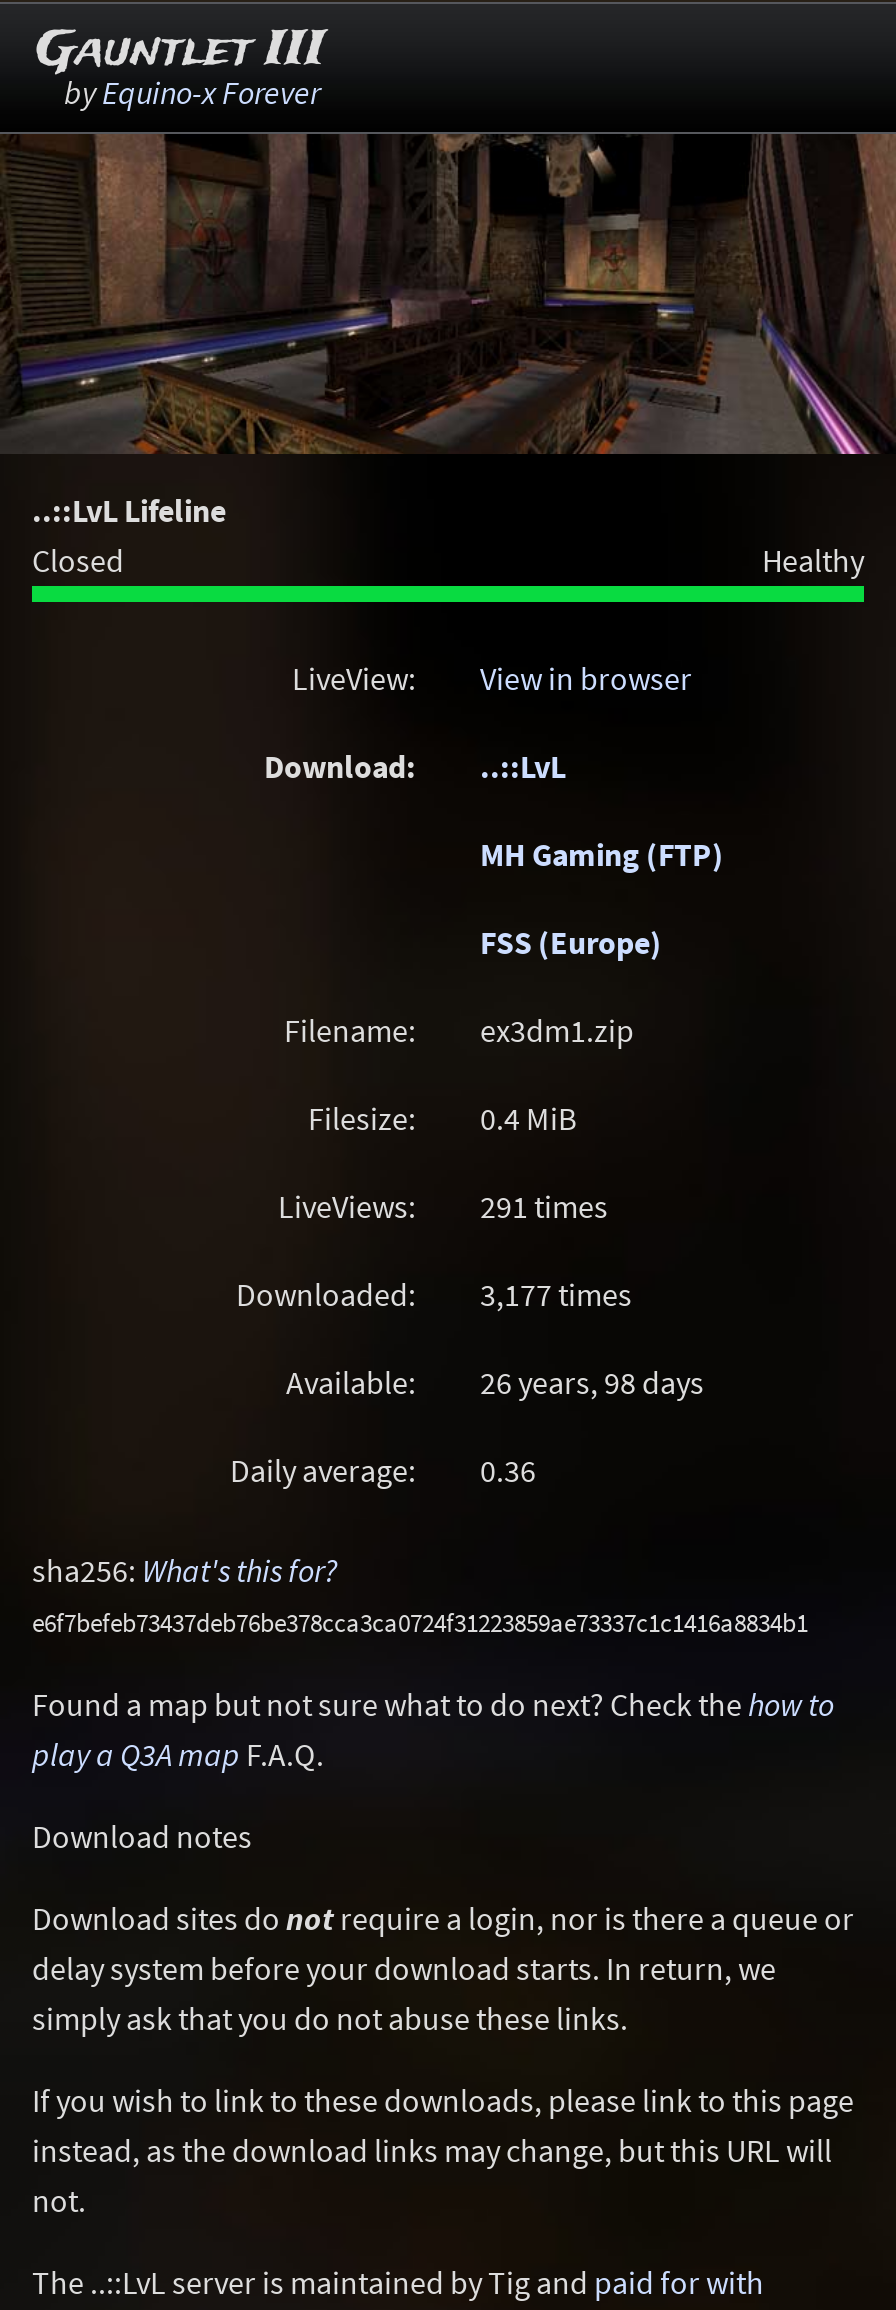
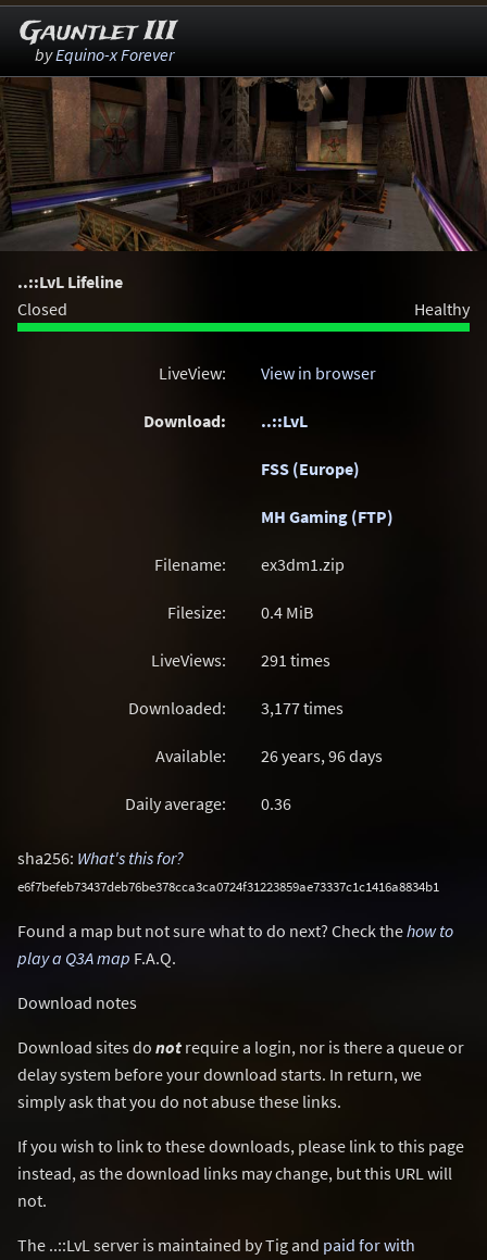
moved down: MH Gaming (FTP)

moved up: FSS (Europe)

- Available: 26 years, 98 days
+ Available: 26 years, 96 days
